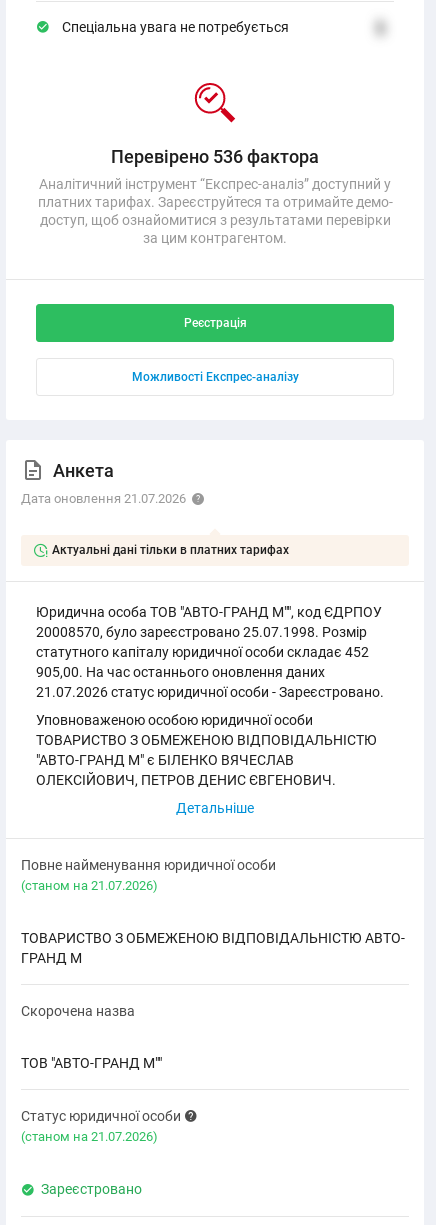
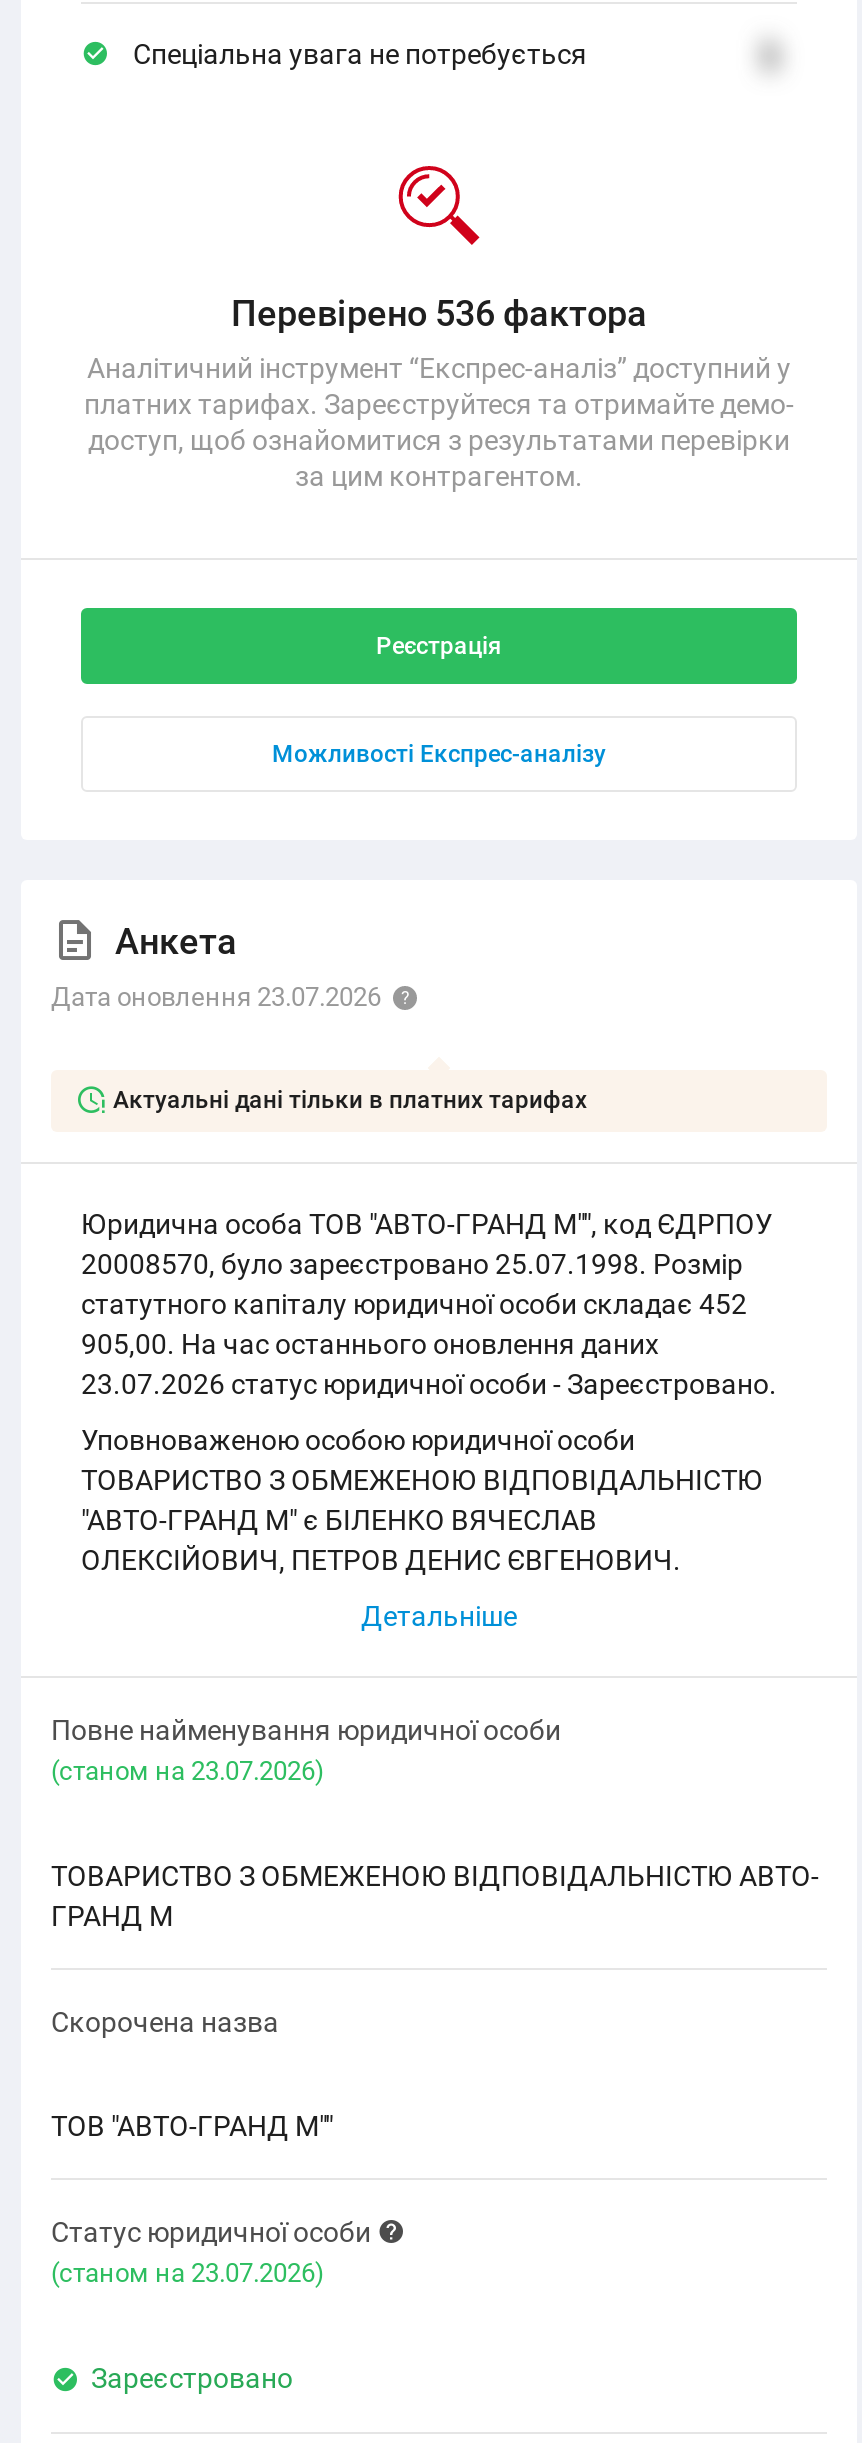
- Дата оновлення 21.07.2026
+ Дата оновлення 23.07.2026

- 21.07.2026 статус юридичної особи - Зареєстровано.
+ 23.07.2026 статус юридичної особи - Зареєстровано.

- (cтаном на 21.07.2026)
+ (cтаном на 23.07.2026)

- (cтаном на 21.07.2026)
+ (cтаном на 23.07.2026)
